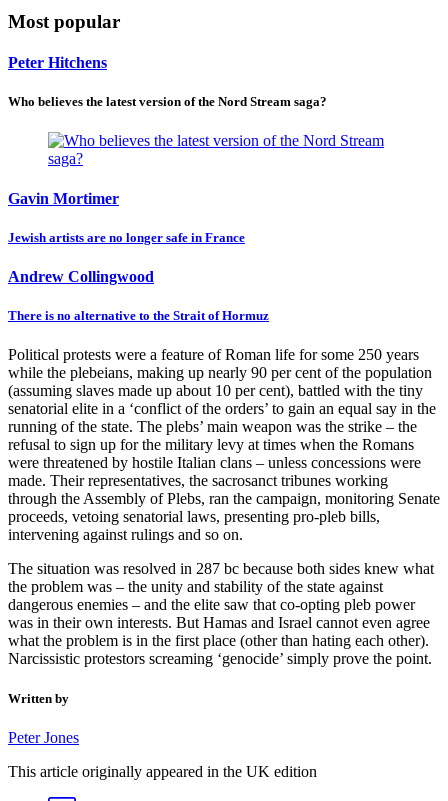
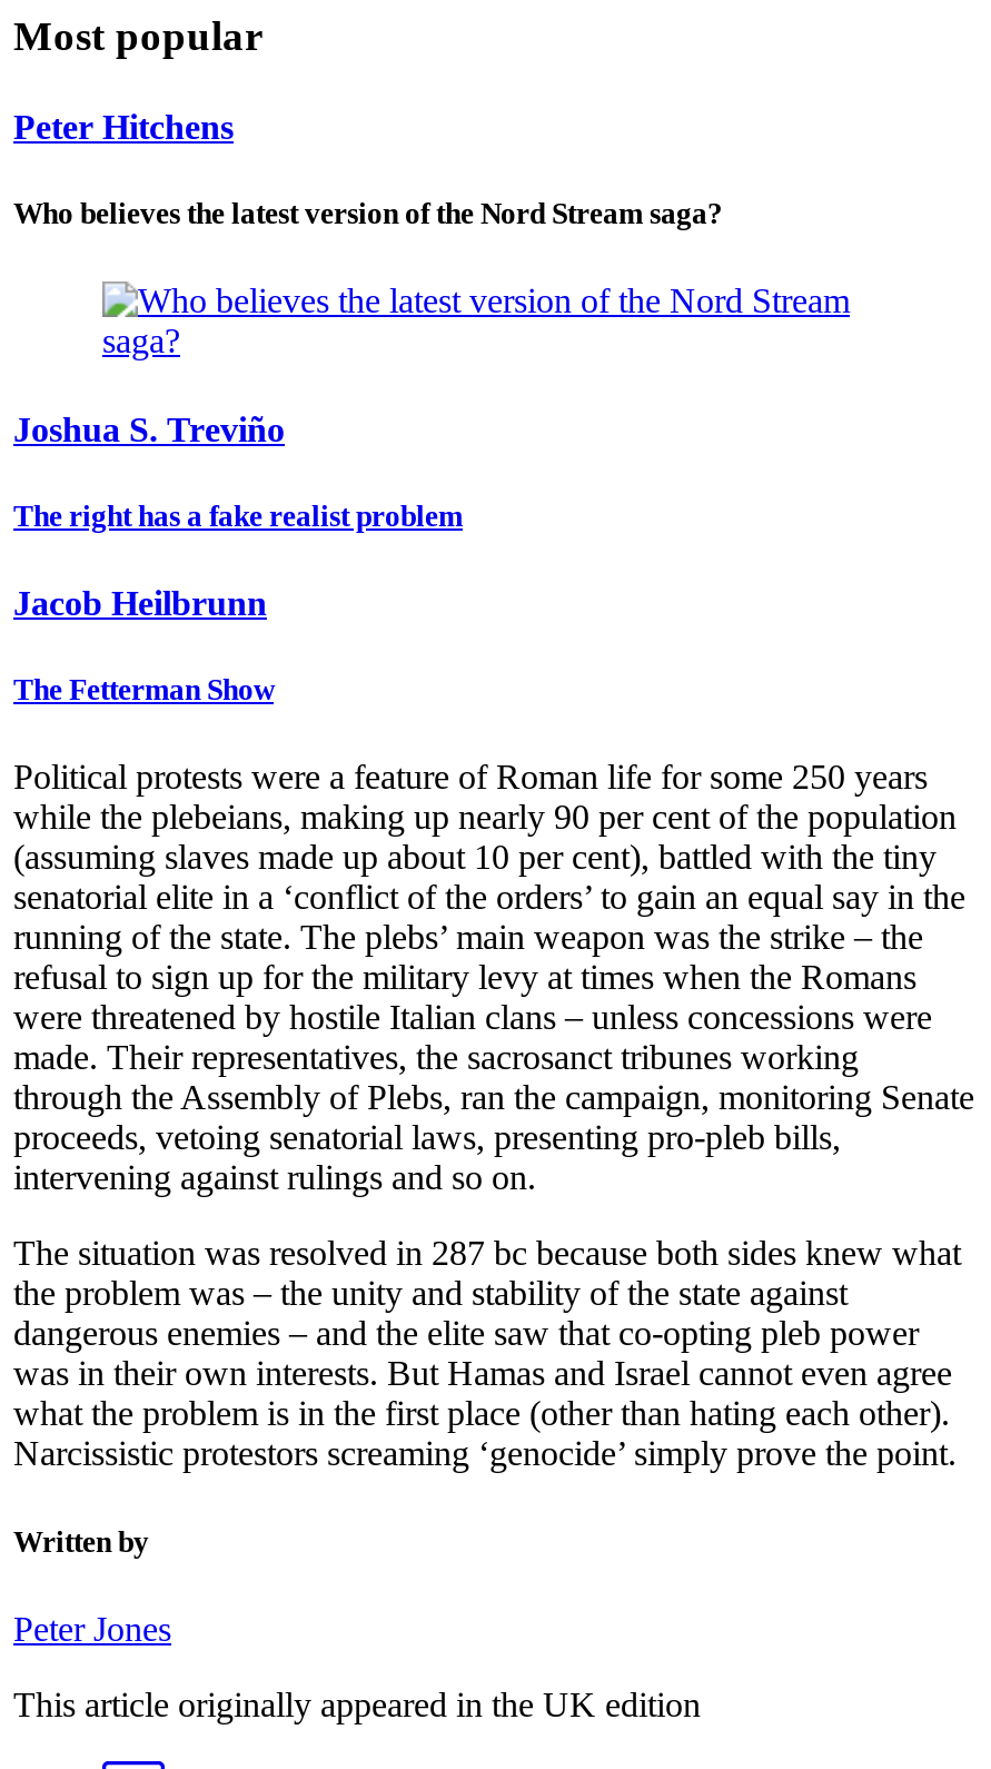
- Gavin Mortimer
+ Joshua S. Treviño

- Jewish artists are no longer safe in France
+ The right has a fake realist problem

- Andrew Collingwood
+ Jacob Heilbrunn

- There is no alternative to the Strait of Hormuz
+ The Fetterman Show
